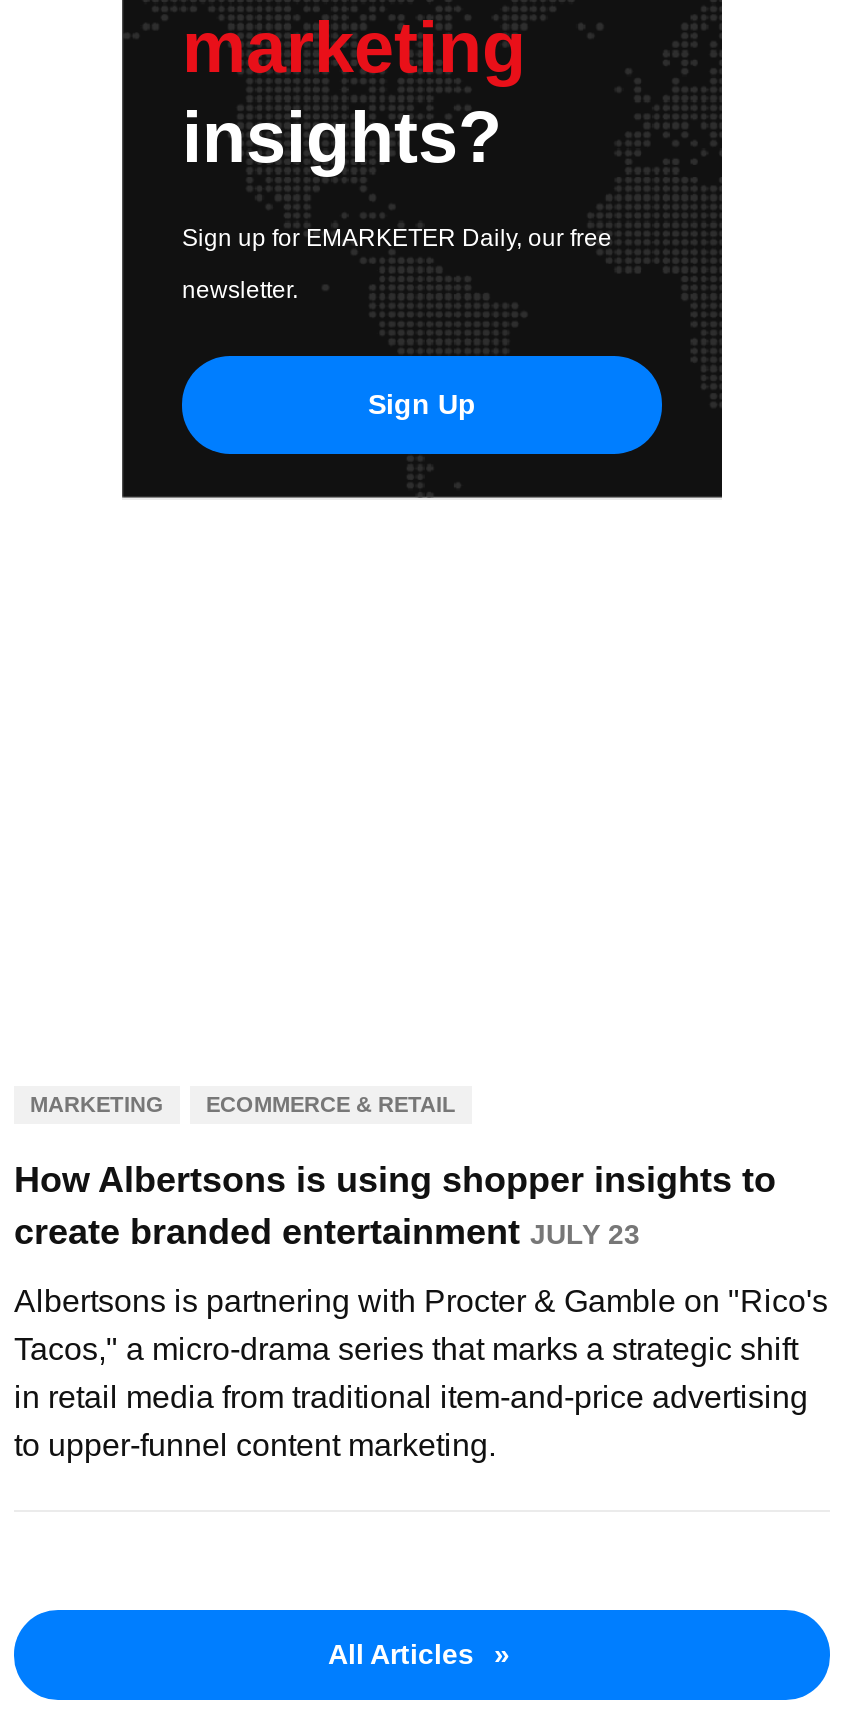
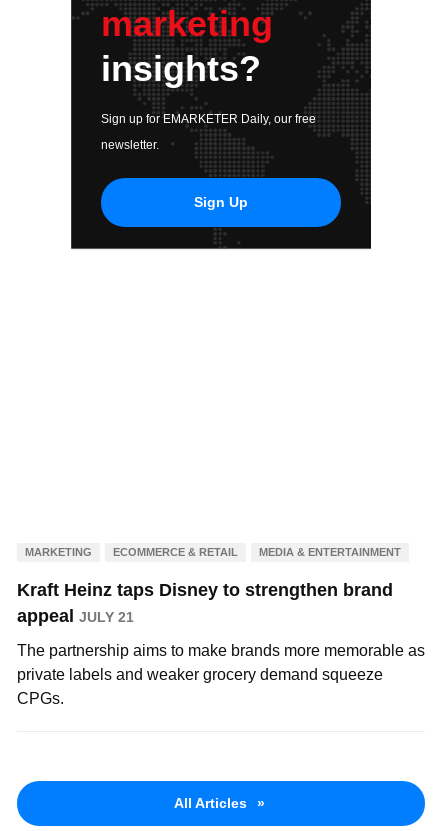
- How Albertsons is using shopper insights to
- create branded entertainment JULY 23
- Albertsons is partnering with Procter & Gamble on "Rico's
- Tacos," a micro-drama series that marks a strategic shift
- in retail media from traditional item-and-price advertising
- to upper-funnel content marketing.
+ MEDIA & ENTERTAINMENT
+ Kraft Heinz taps Disney to strengthen brand
+ appeal JULY 21
+ The partnership aims to make brands more memorable as
+ private labels and weaker grocery demand squeeze
+ CPGs.
